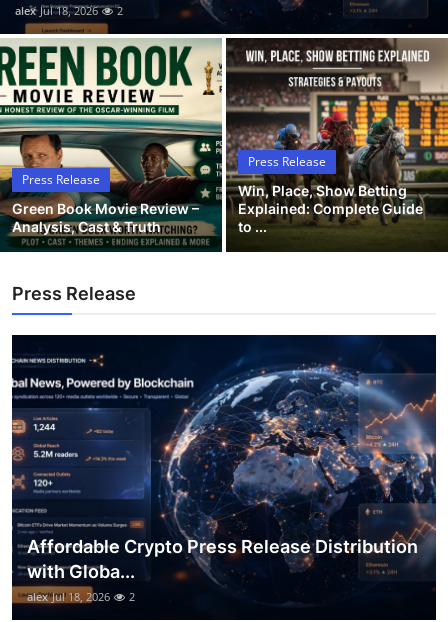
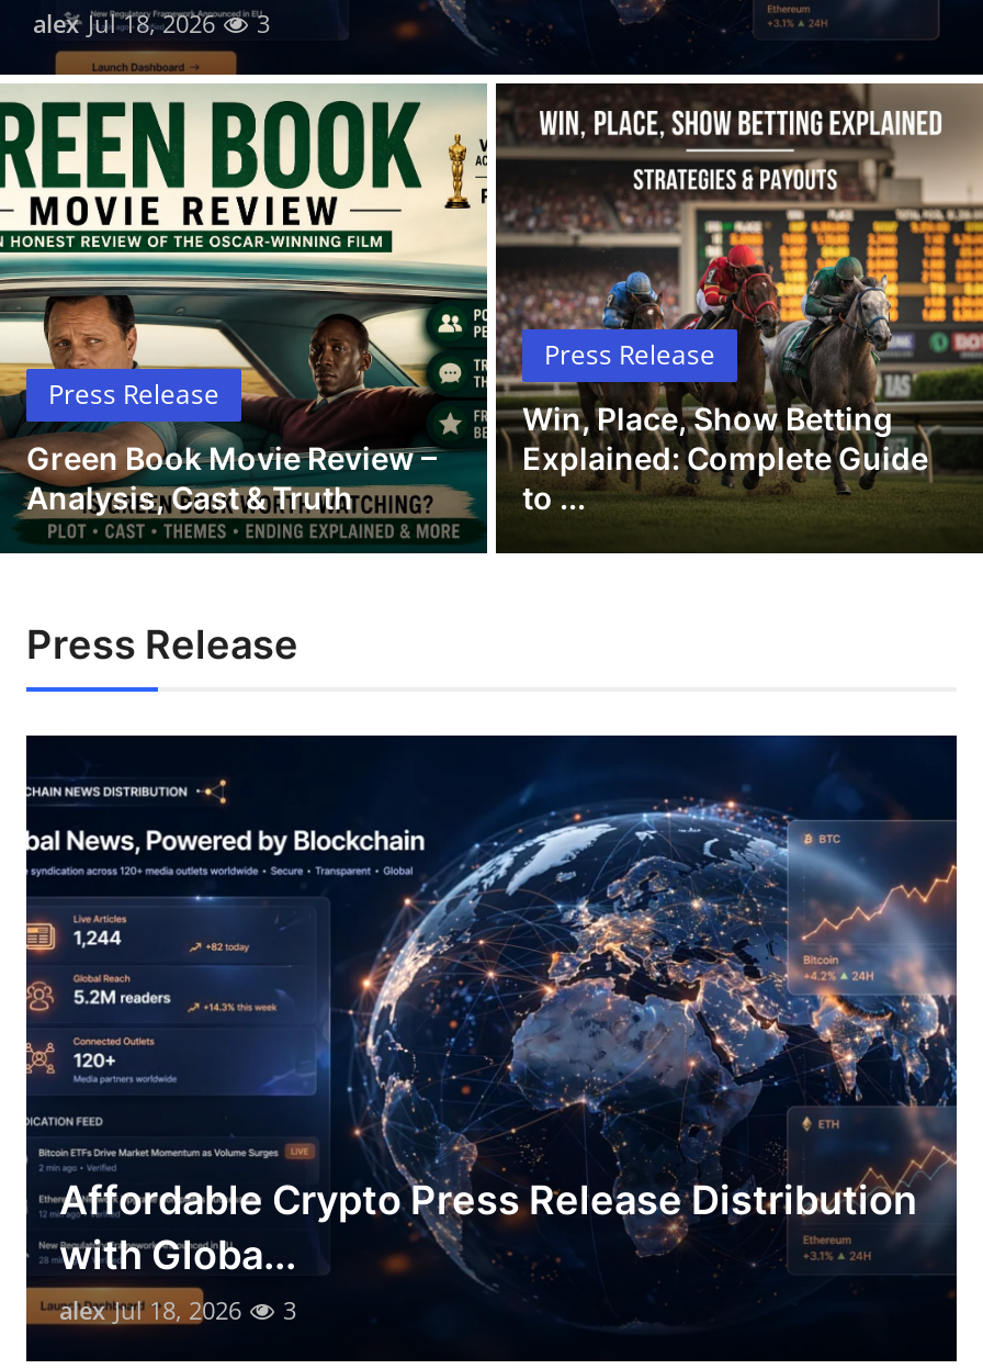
- 2
+ 3

- 2
+ 3
